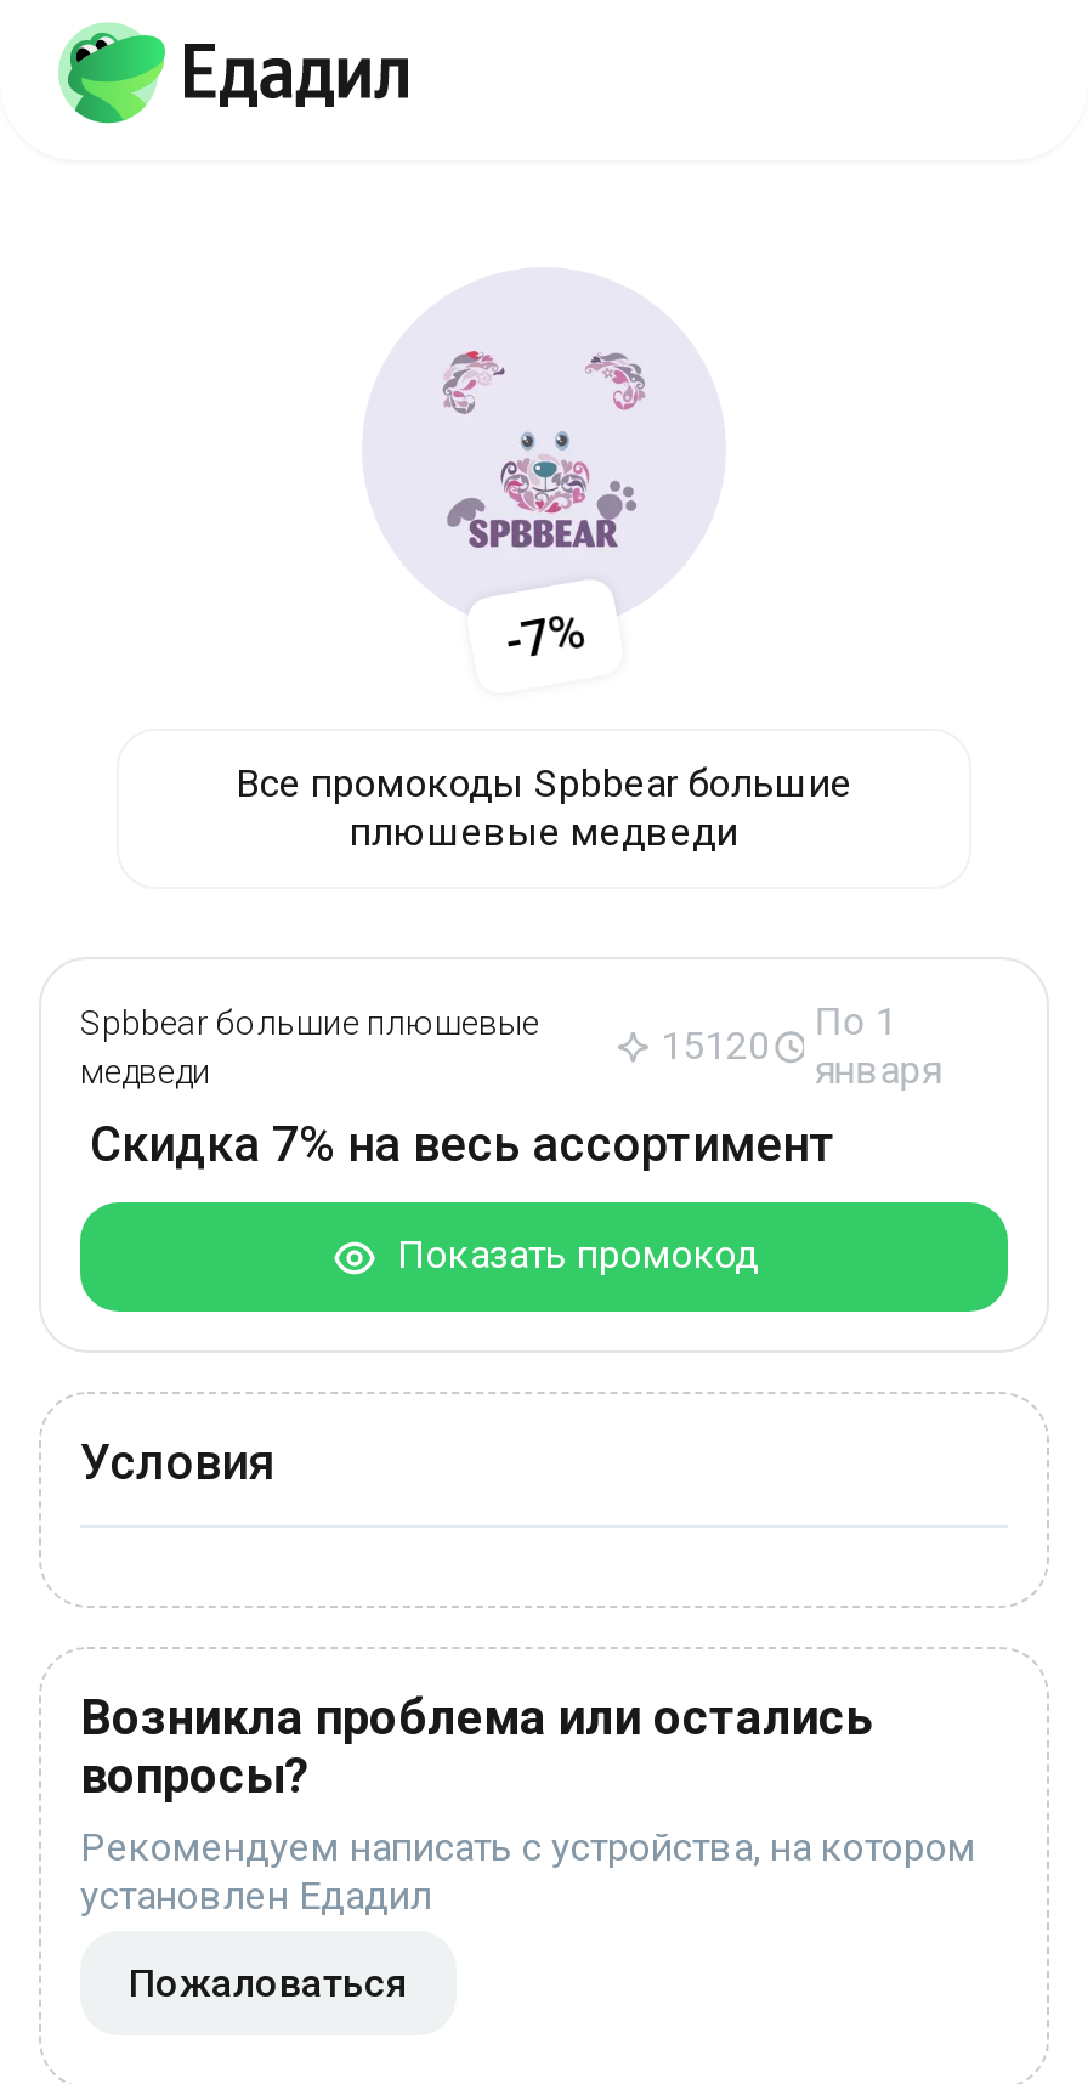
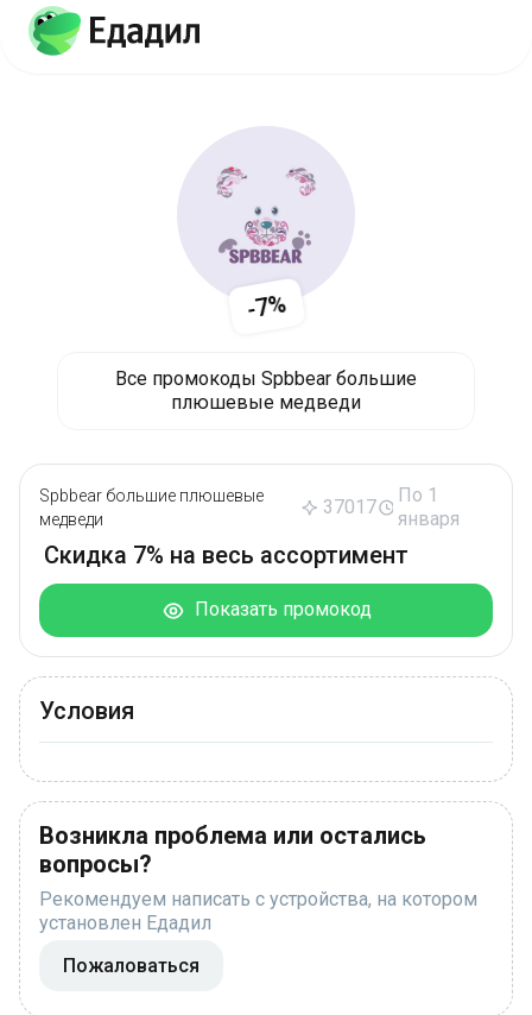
- 15120
+ 37017
